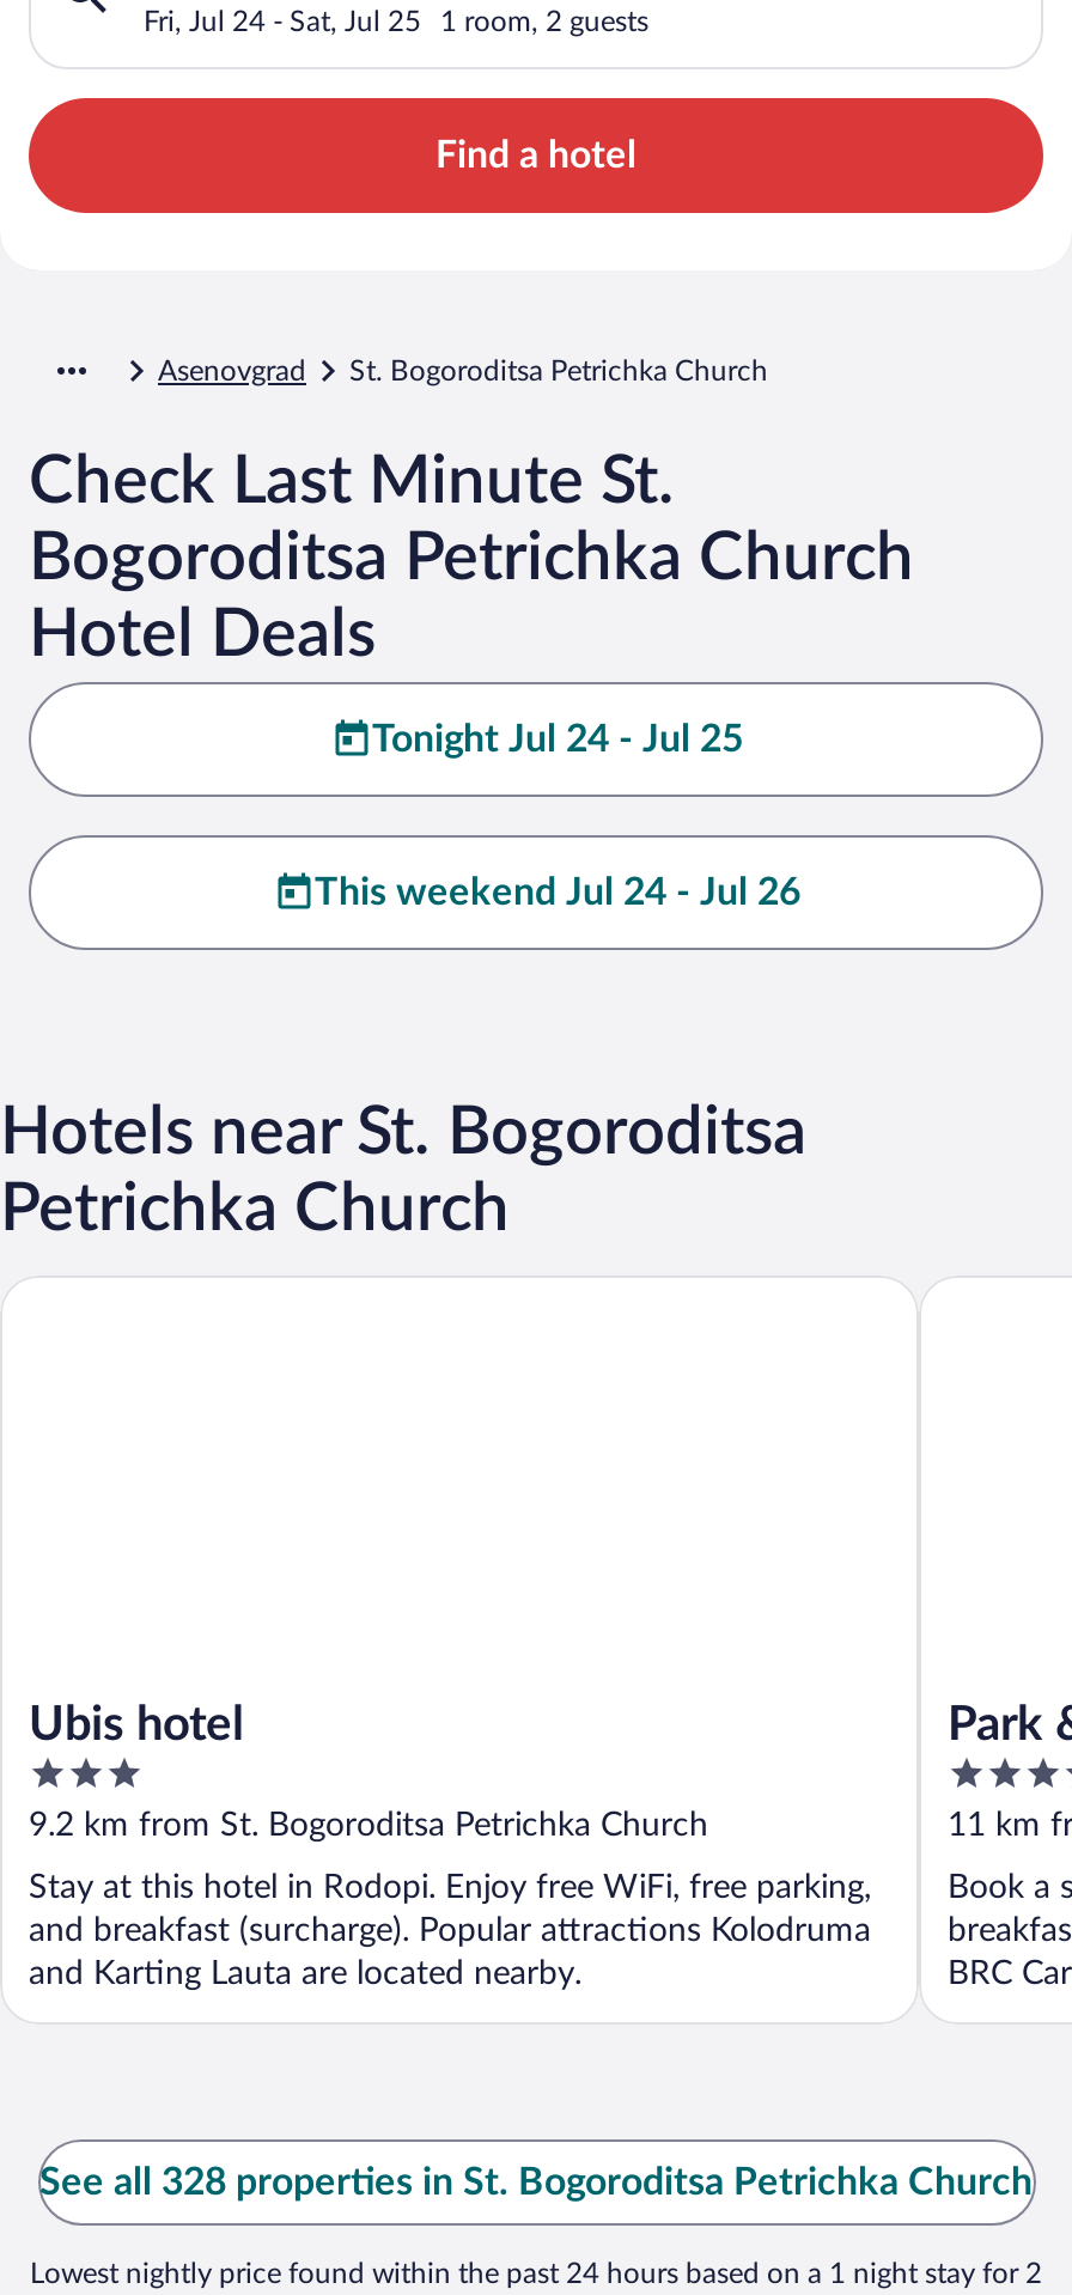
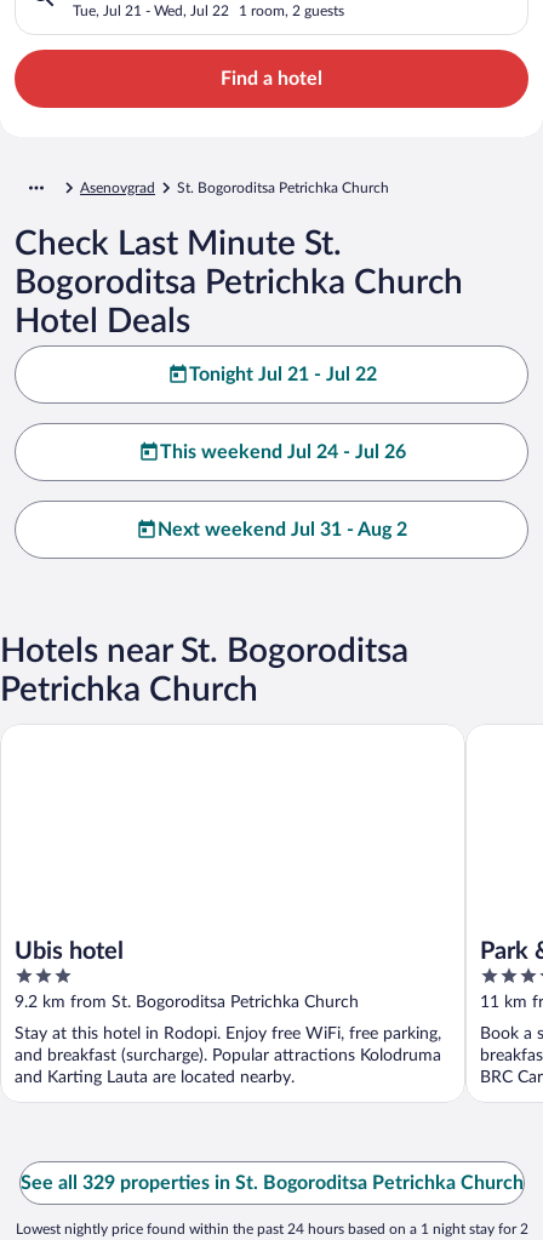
- Fri, Jul 24 - Sat, Jul 25
+ Tue, Jul 21 - Wed, Jul 22

- Tonight Jul 24 - Jul 25
+ Tonight Jul 21 - Jul 22

+ Next weekend Jul 31 - Aug 2

- See all 328 properties in St. Bogoroditsa Petrichka Church
+ See all 329 properties in St. Bogoroditsa Petrichka Church
